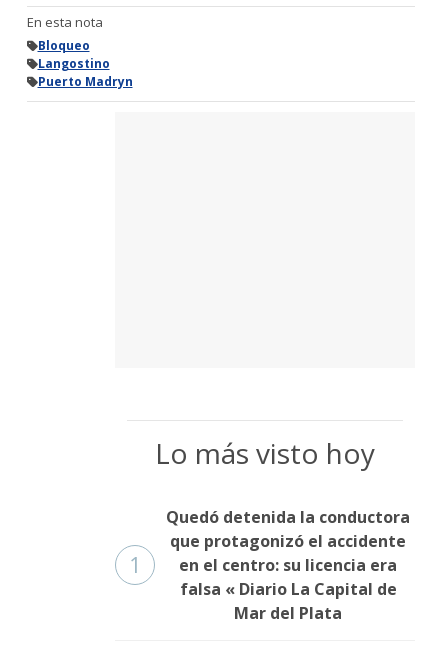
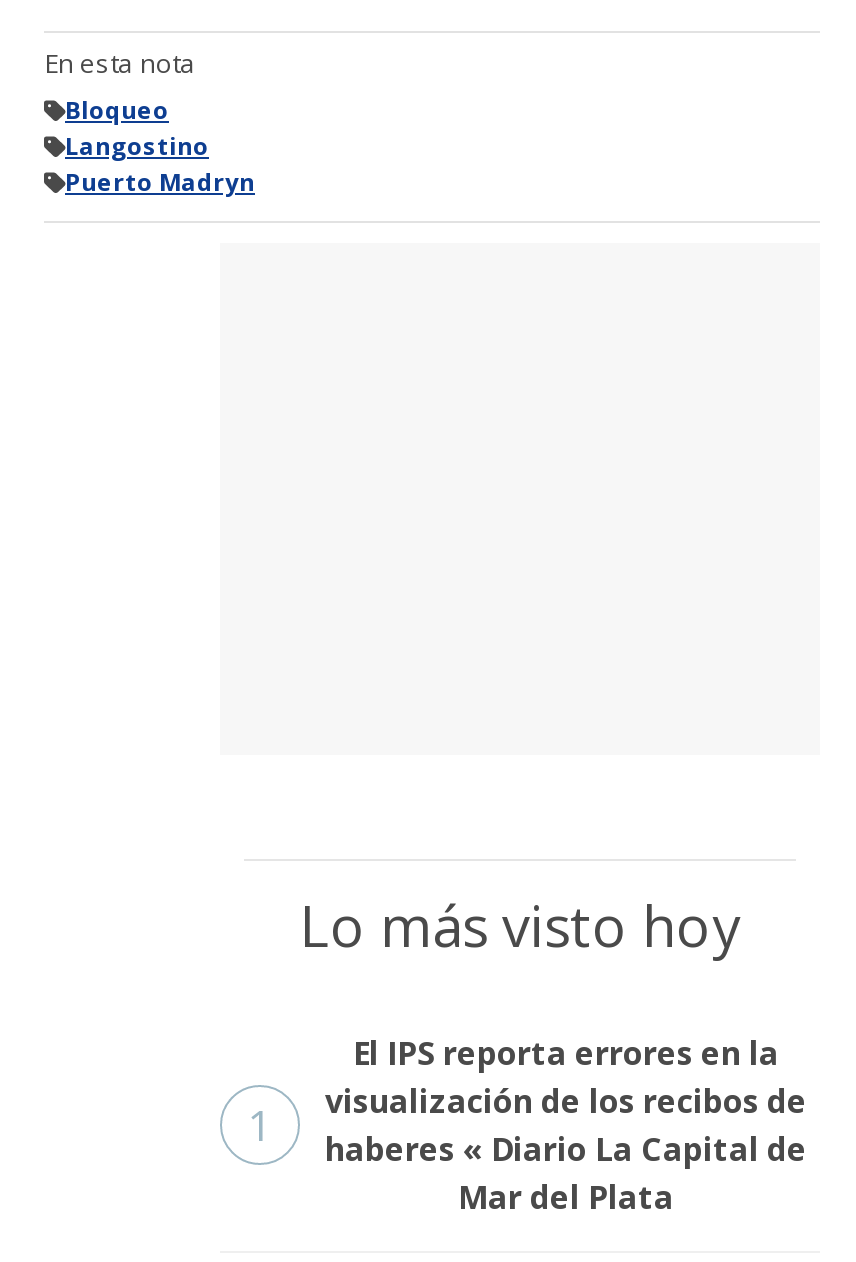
- Quedó detenida la conductora
- que protagonizó el accidente
- en el centro: su licencia era
- falsa « Diario La Capital de
+ El IPS reporta errores en la
+ visualización de los recibos de
+ haberes « Diario La Capital de
